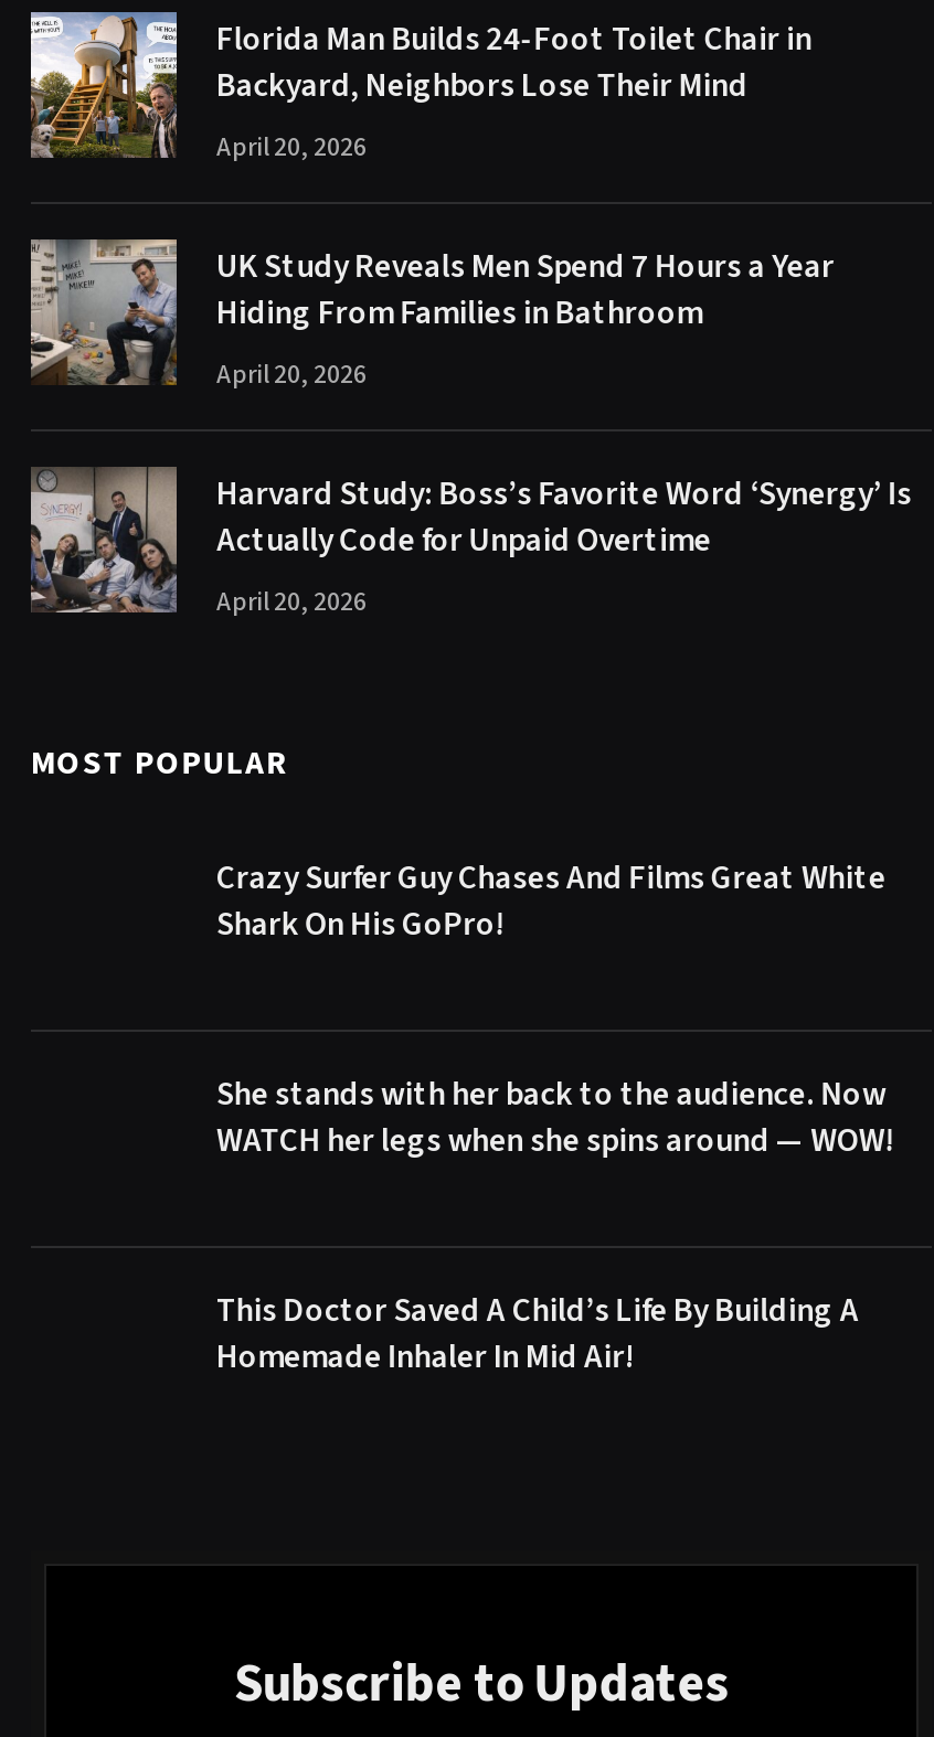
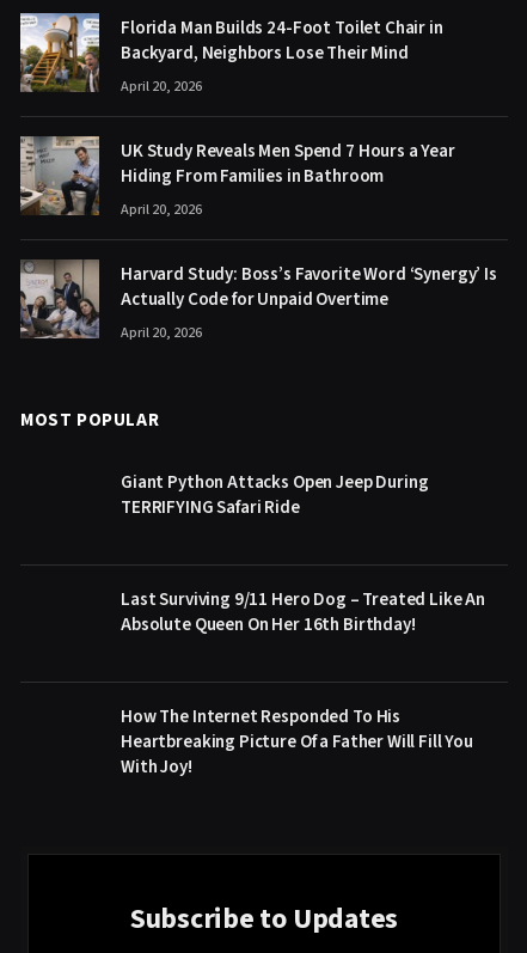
- Crazy Surfer Guy Chases And Films Great White
- Shark On His GoPro!
+ Giant Python Attacks Open Jeep During
+ TERRIFYING Safari Ride

- She stands with her back to the audience. Now
- WATCH her legs when she spins around — WOW!
+ Last Surviving 9/11 Hero Dog – Treated Like An
+ Absolute Queen On Her 16th Birthday!

- This Doctor Saved A Child’s Life By Building A
- Homemade Inhaler In Mid Air!
+ How The Internet Responded To His
+ Heartbreaking Picture Of a Father Will Fill You
+ With Joy!
